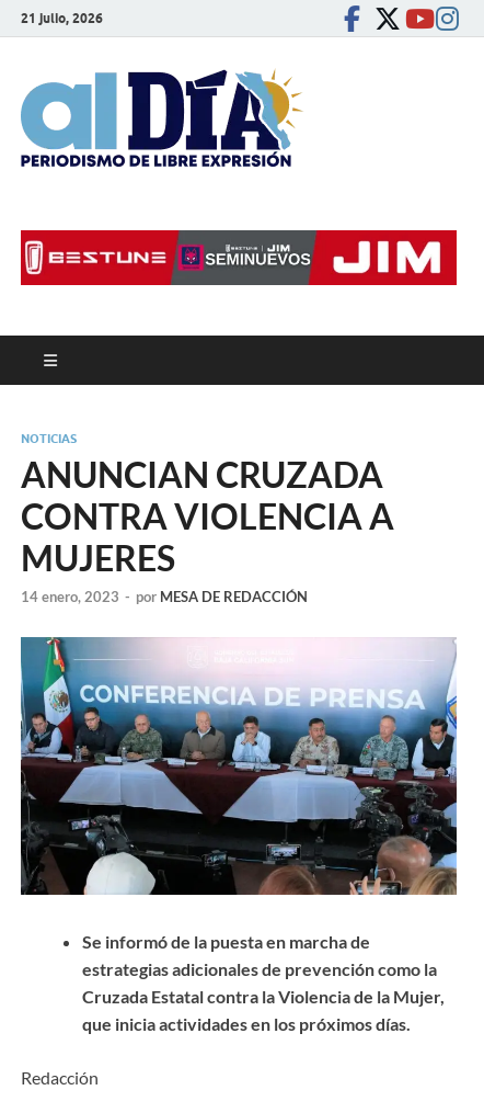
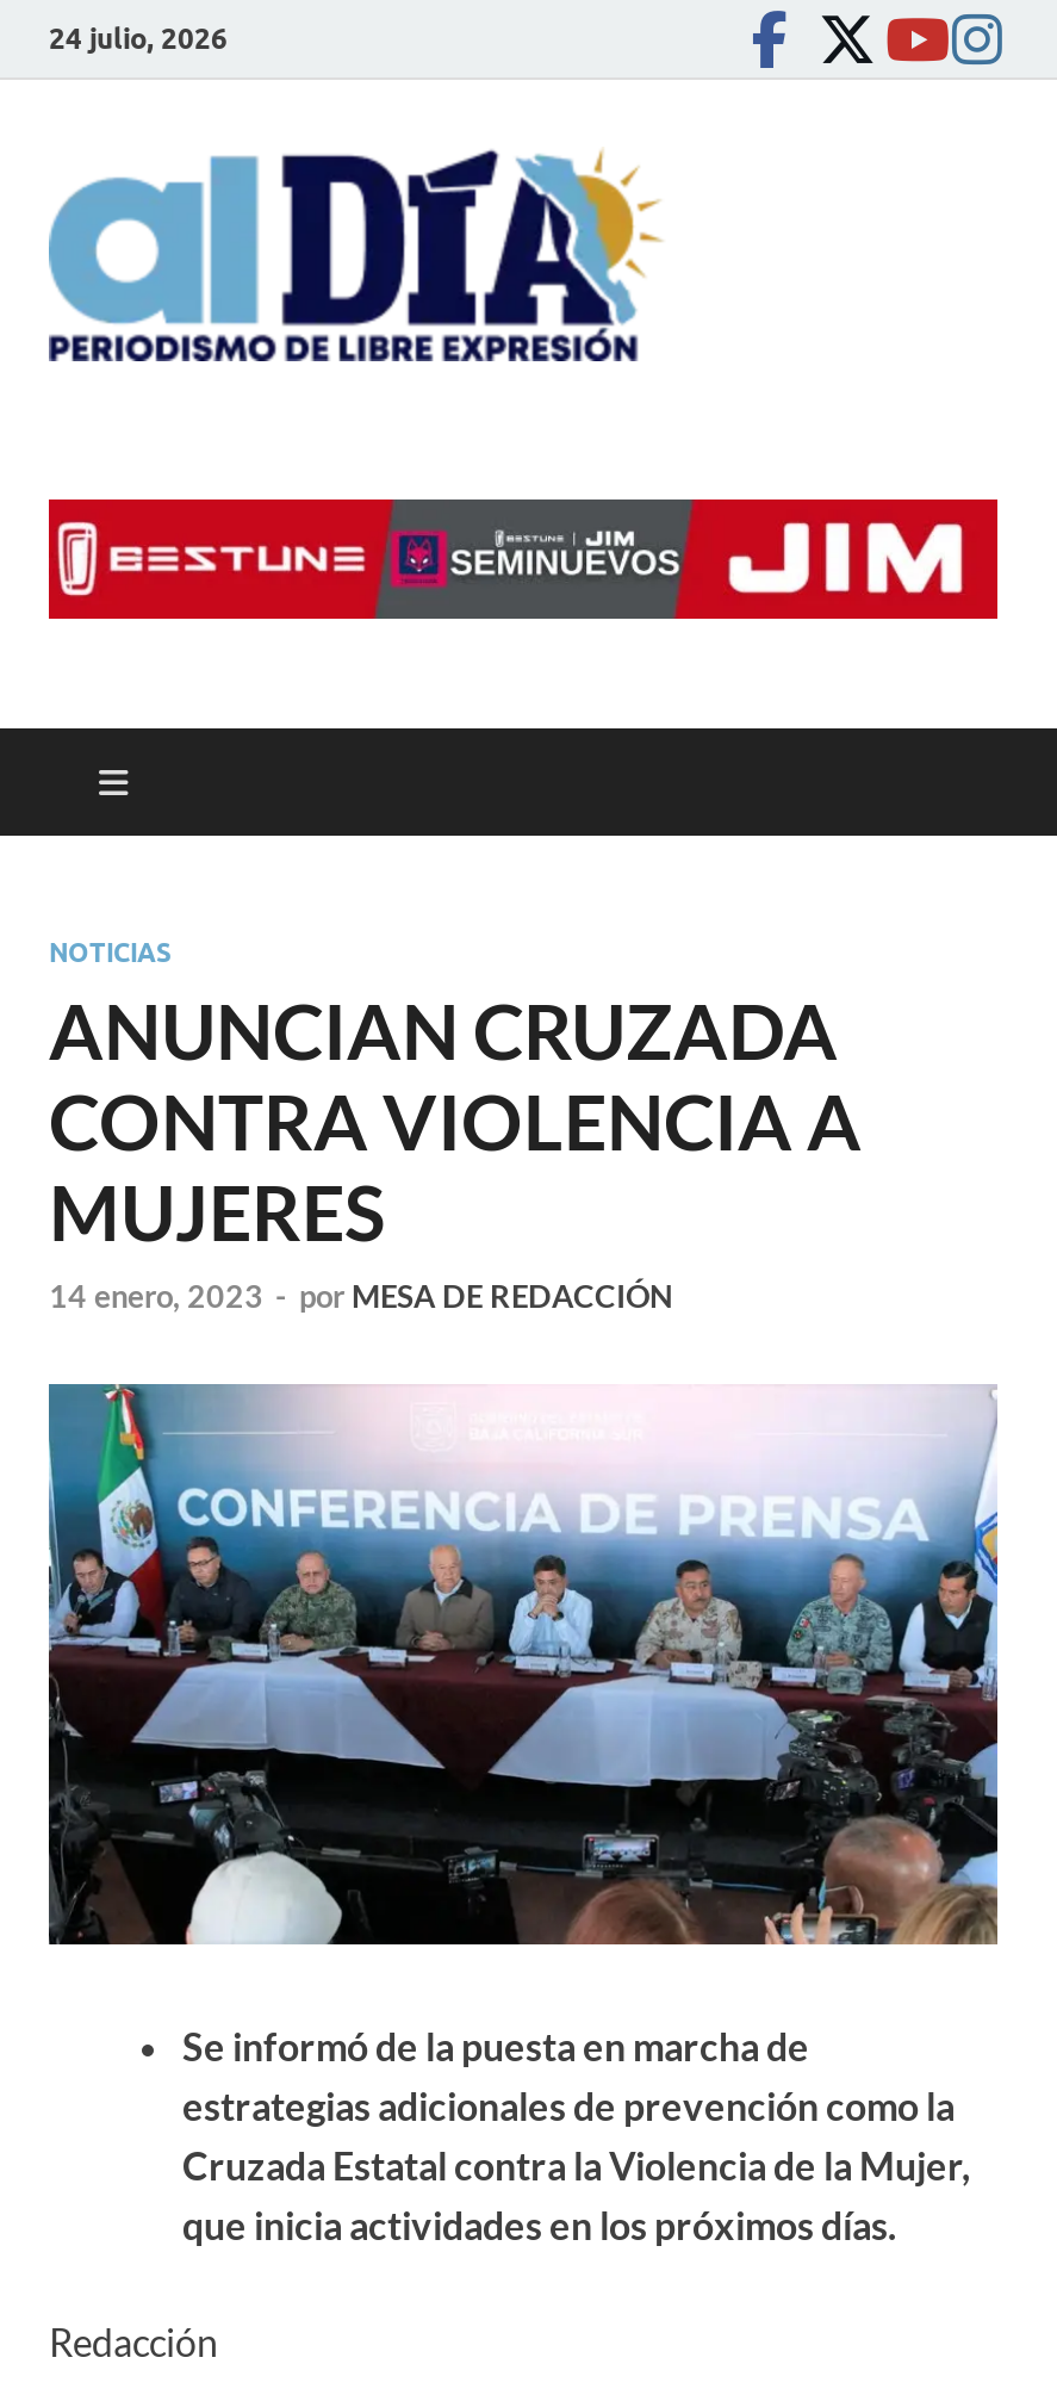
- 21 julio, 2026
+ 24 julio, 2026
